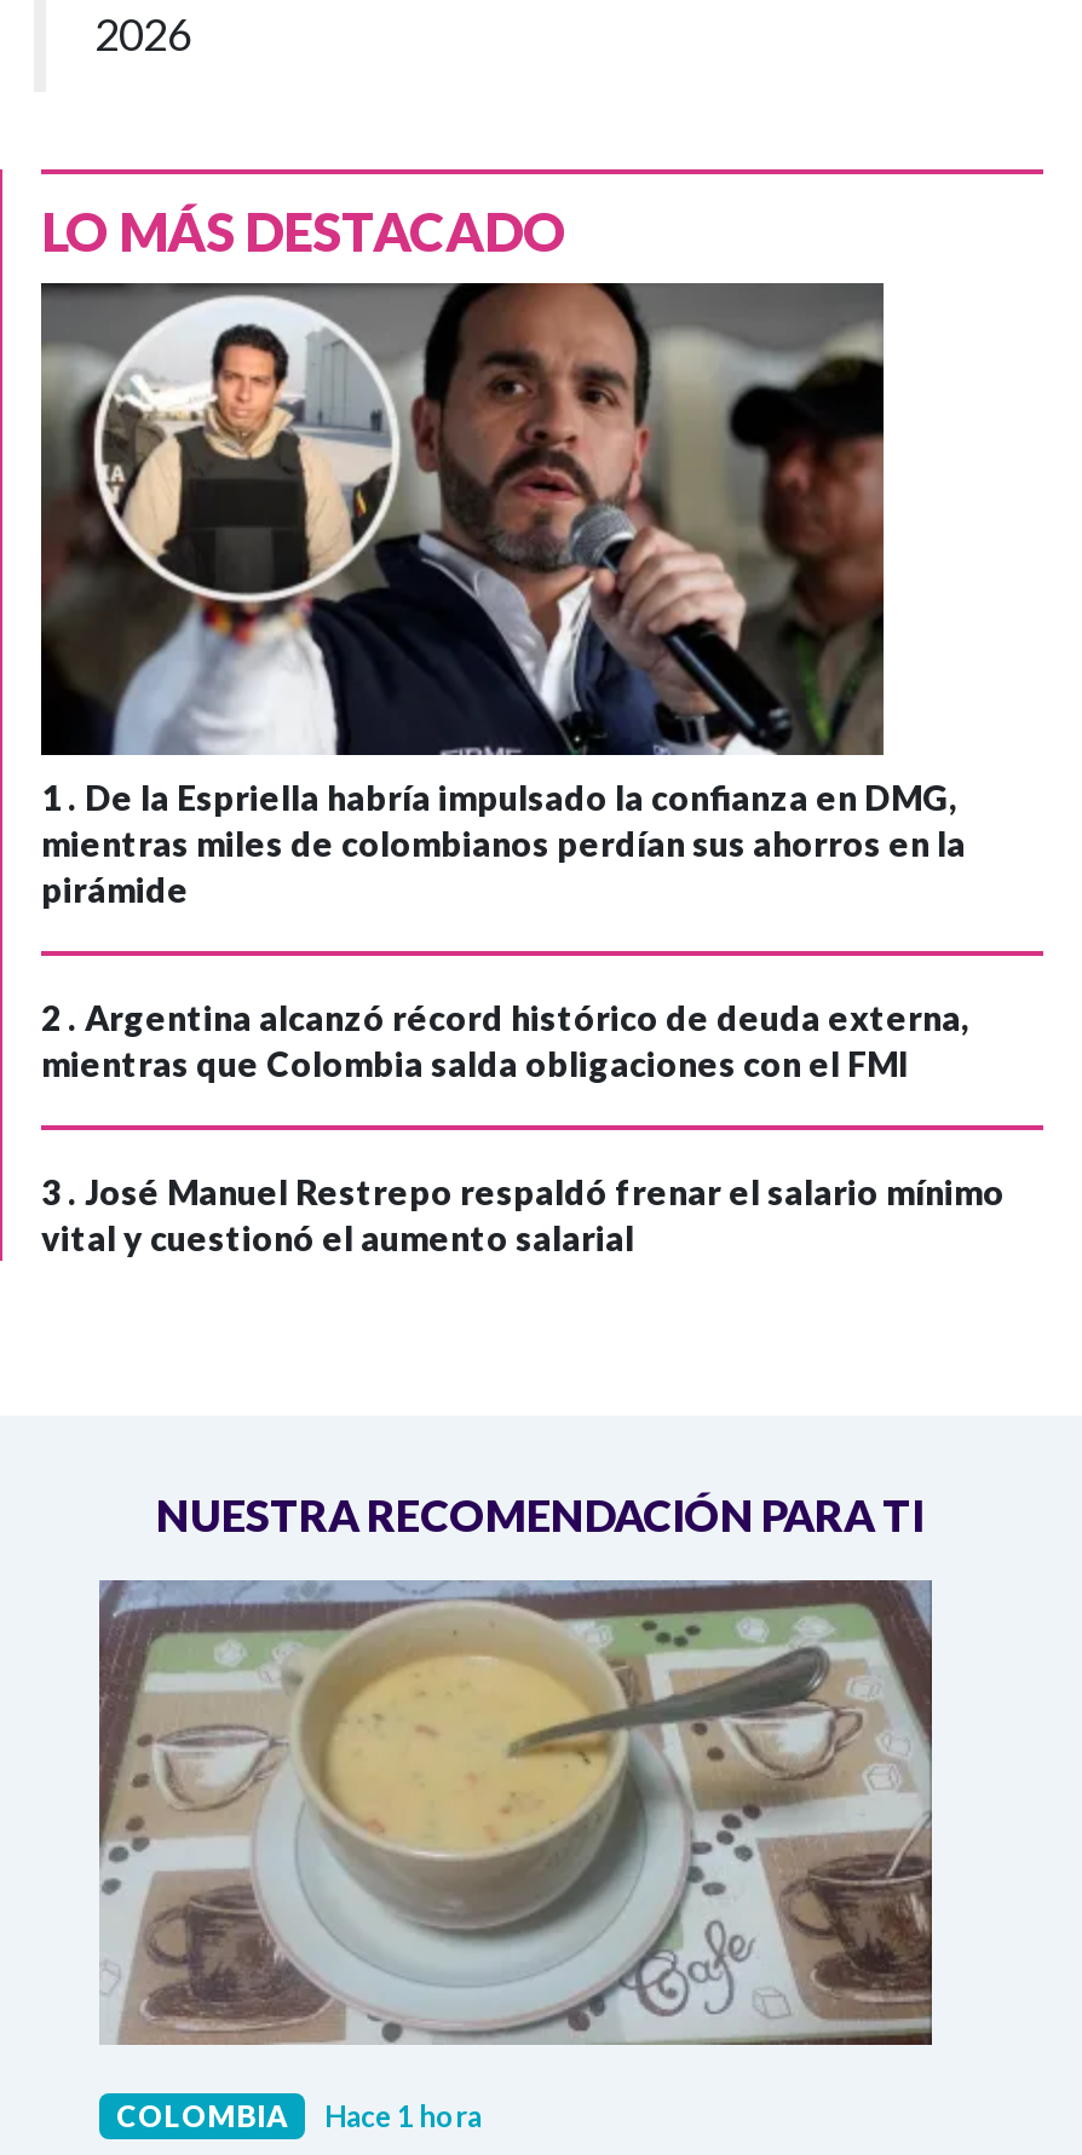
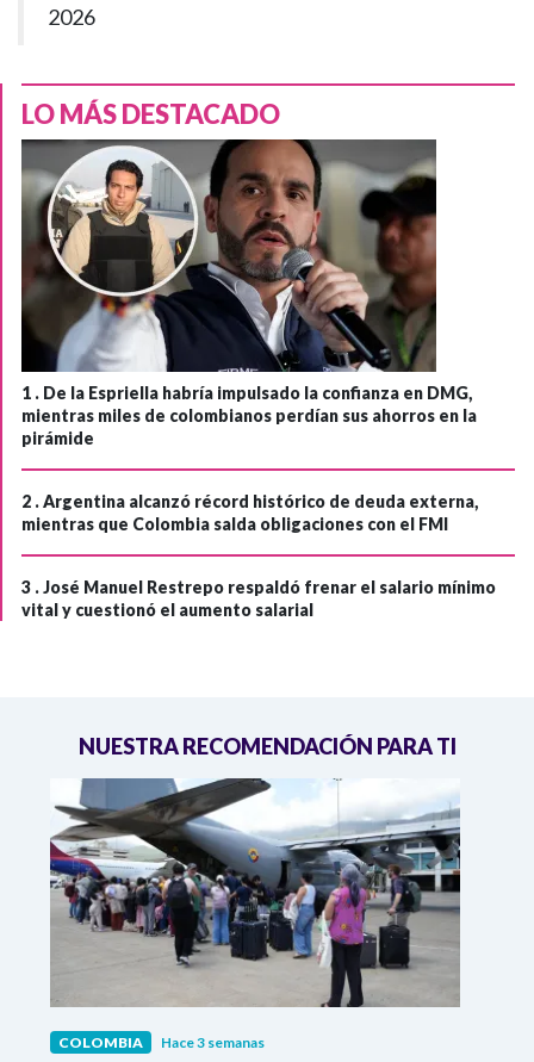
- [image]
- COLOMBIA Hace 1 hora
+ [image]
+ COLOMBIA Hace 3 semanas
